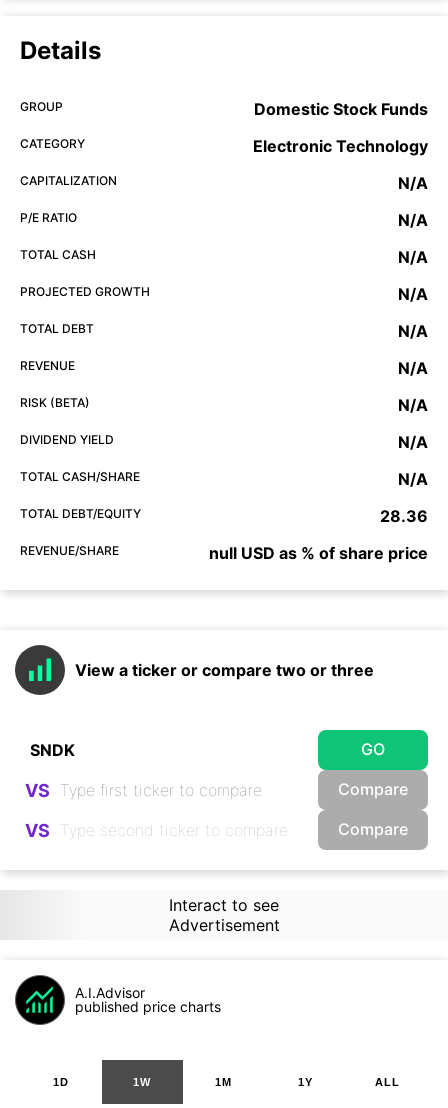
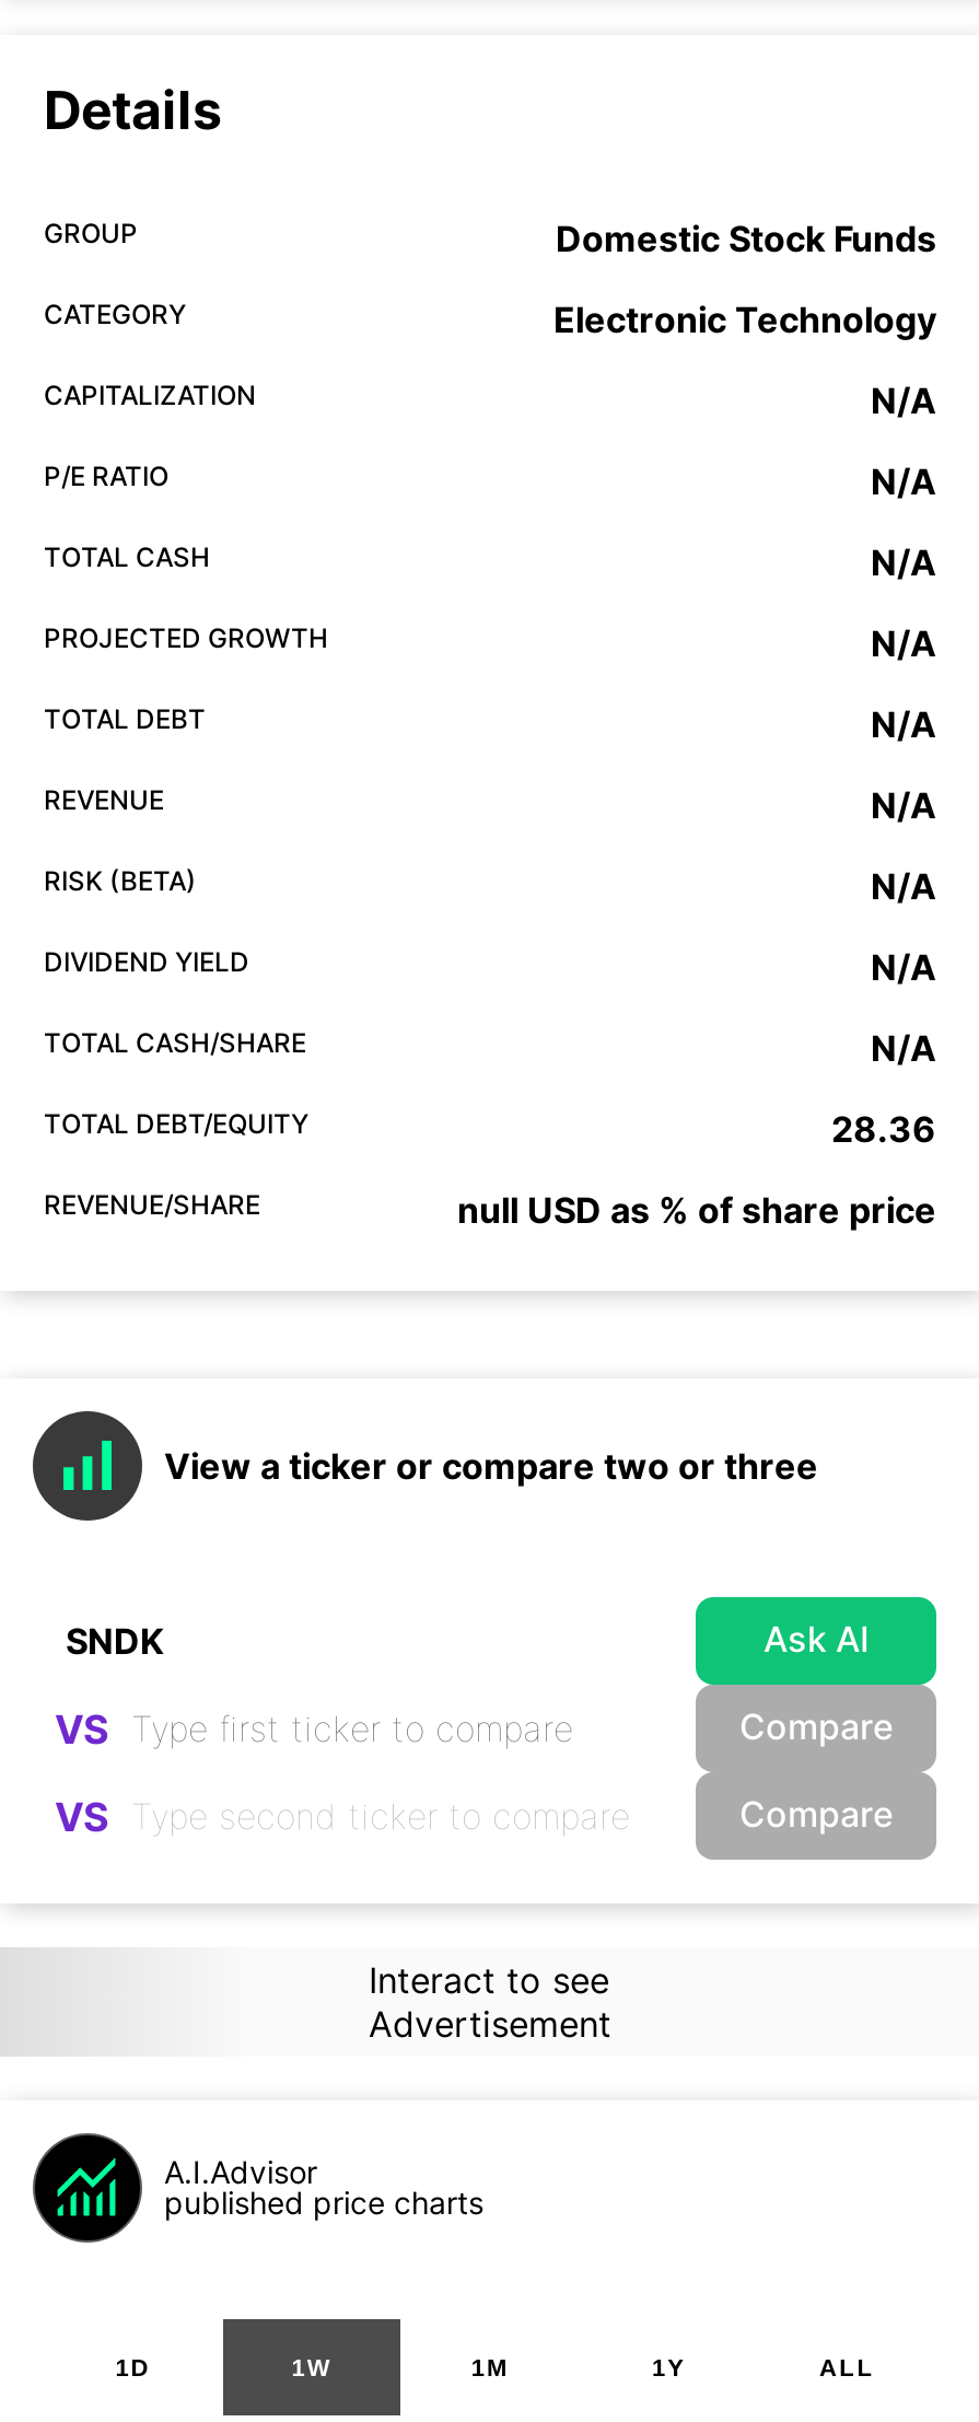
- GO
+ Ask AI
